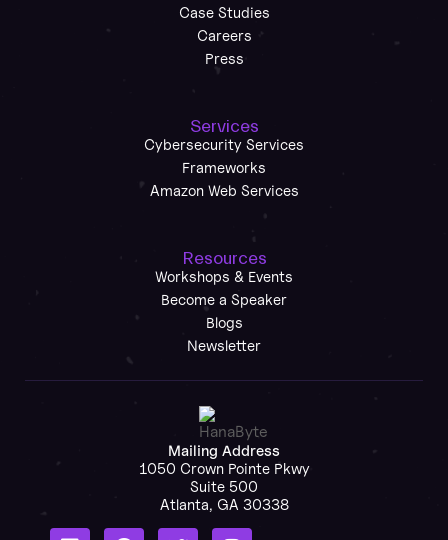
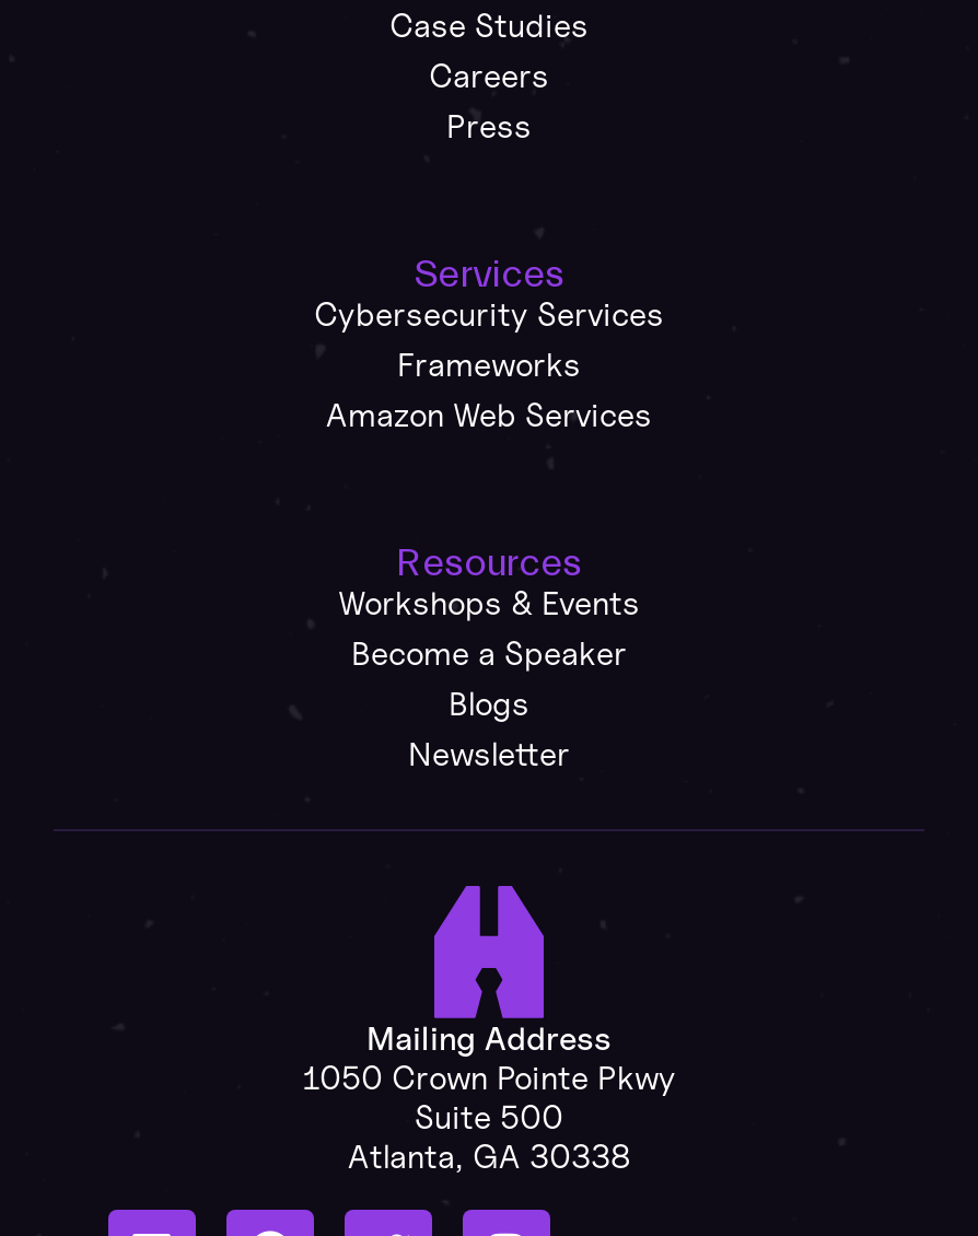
- [image]
+ [image]
